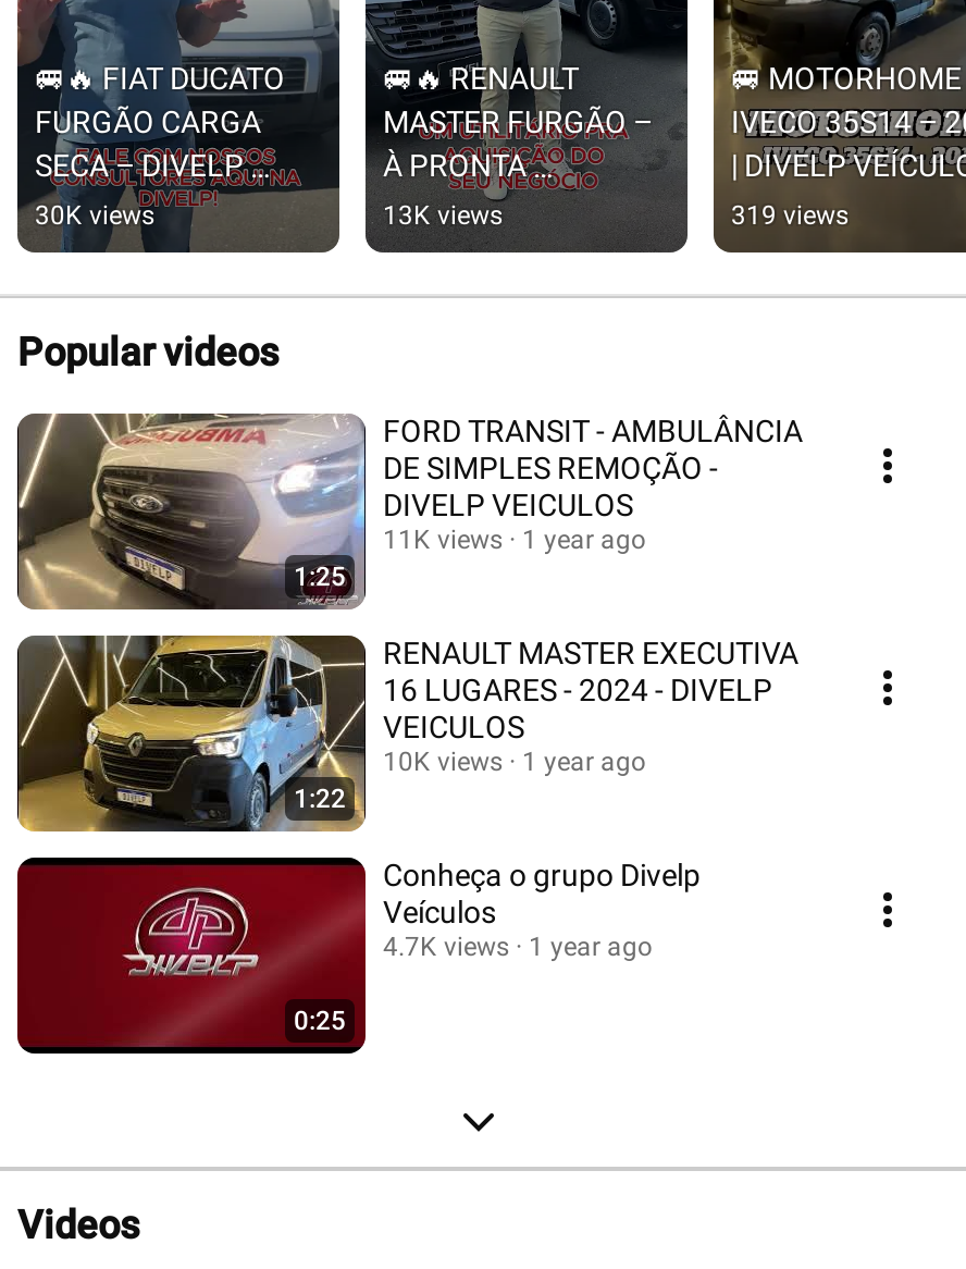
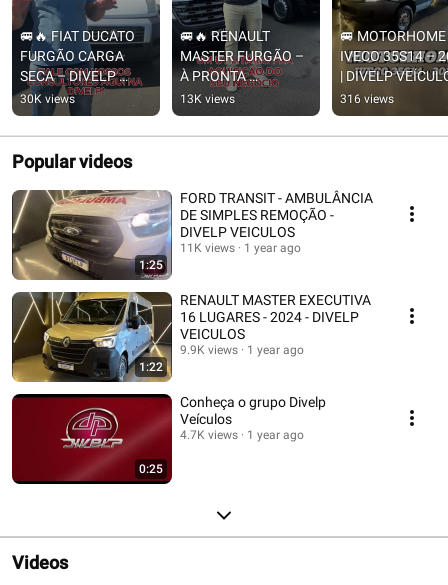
- 319 views
+ 316 views

- 10K views 1 year ago
+ 9.9K views 1 year ago
